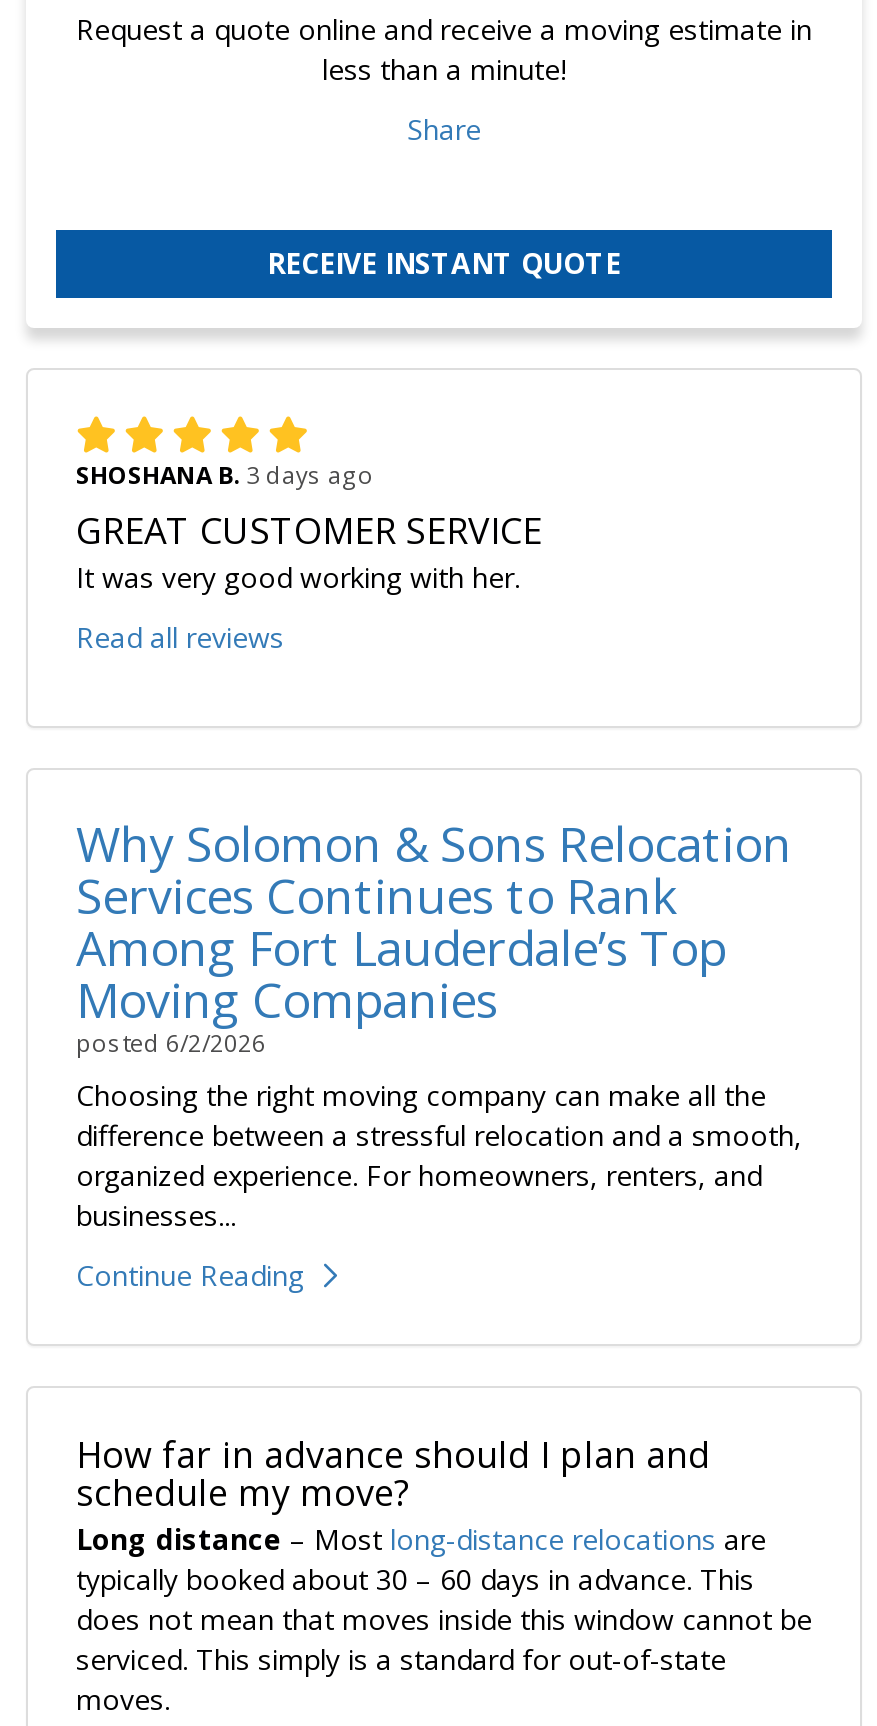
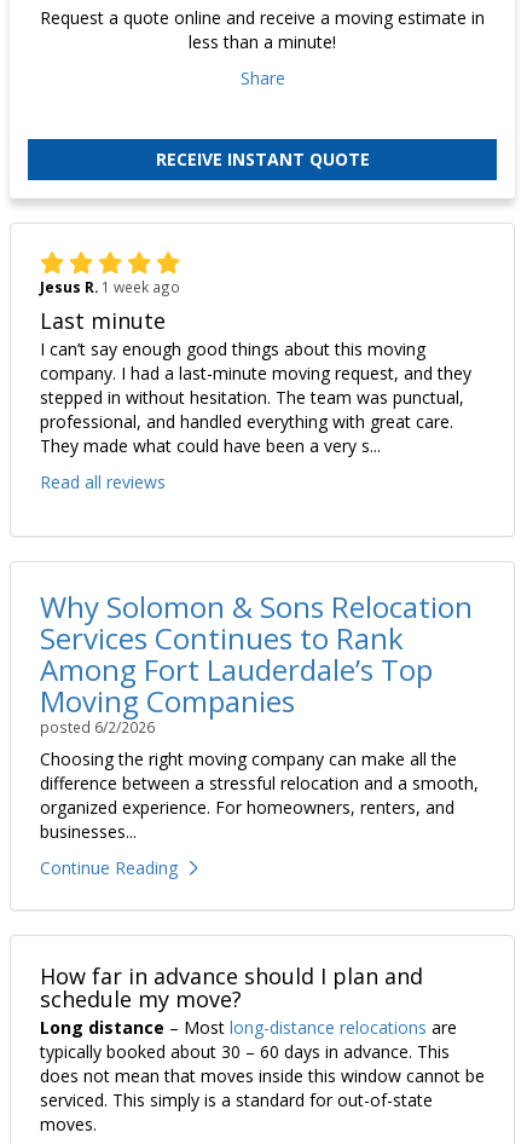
- SHOSHANA B. 3 days ago
- GREAT CUSTOMER SERVICE
- It was very good working with her.
+ Jesus R. 1 week ago
+ Last minute
+ I can’t say enough good things about this moving
+ company. I had a last-minute moving request, and they
+ stepped in without hesitation. The team was punctual,
+ professional, and handled everything with great care.
+ They made what could have been a very s...
